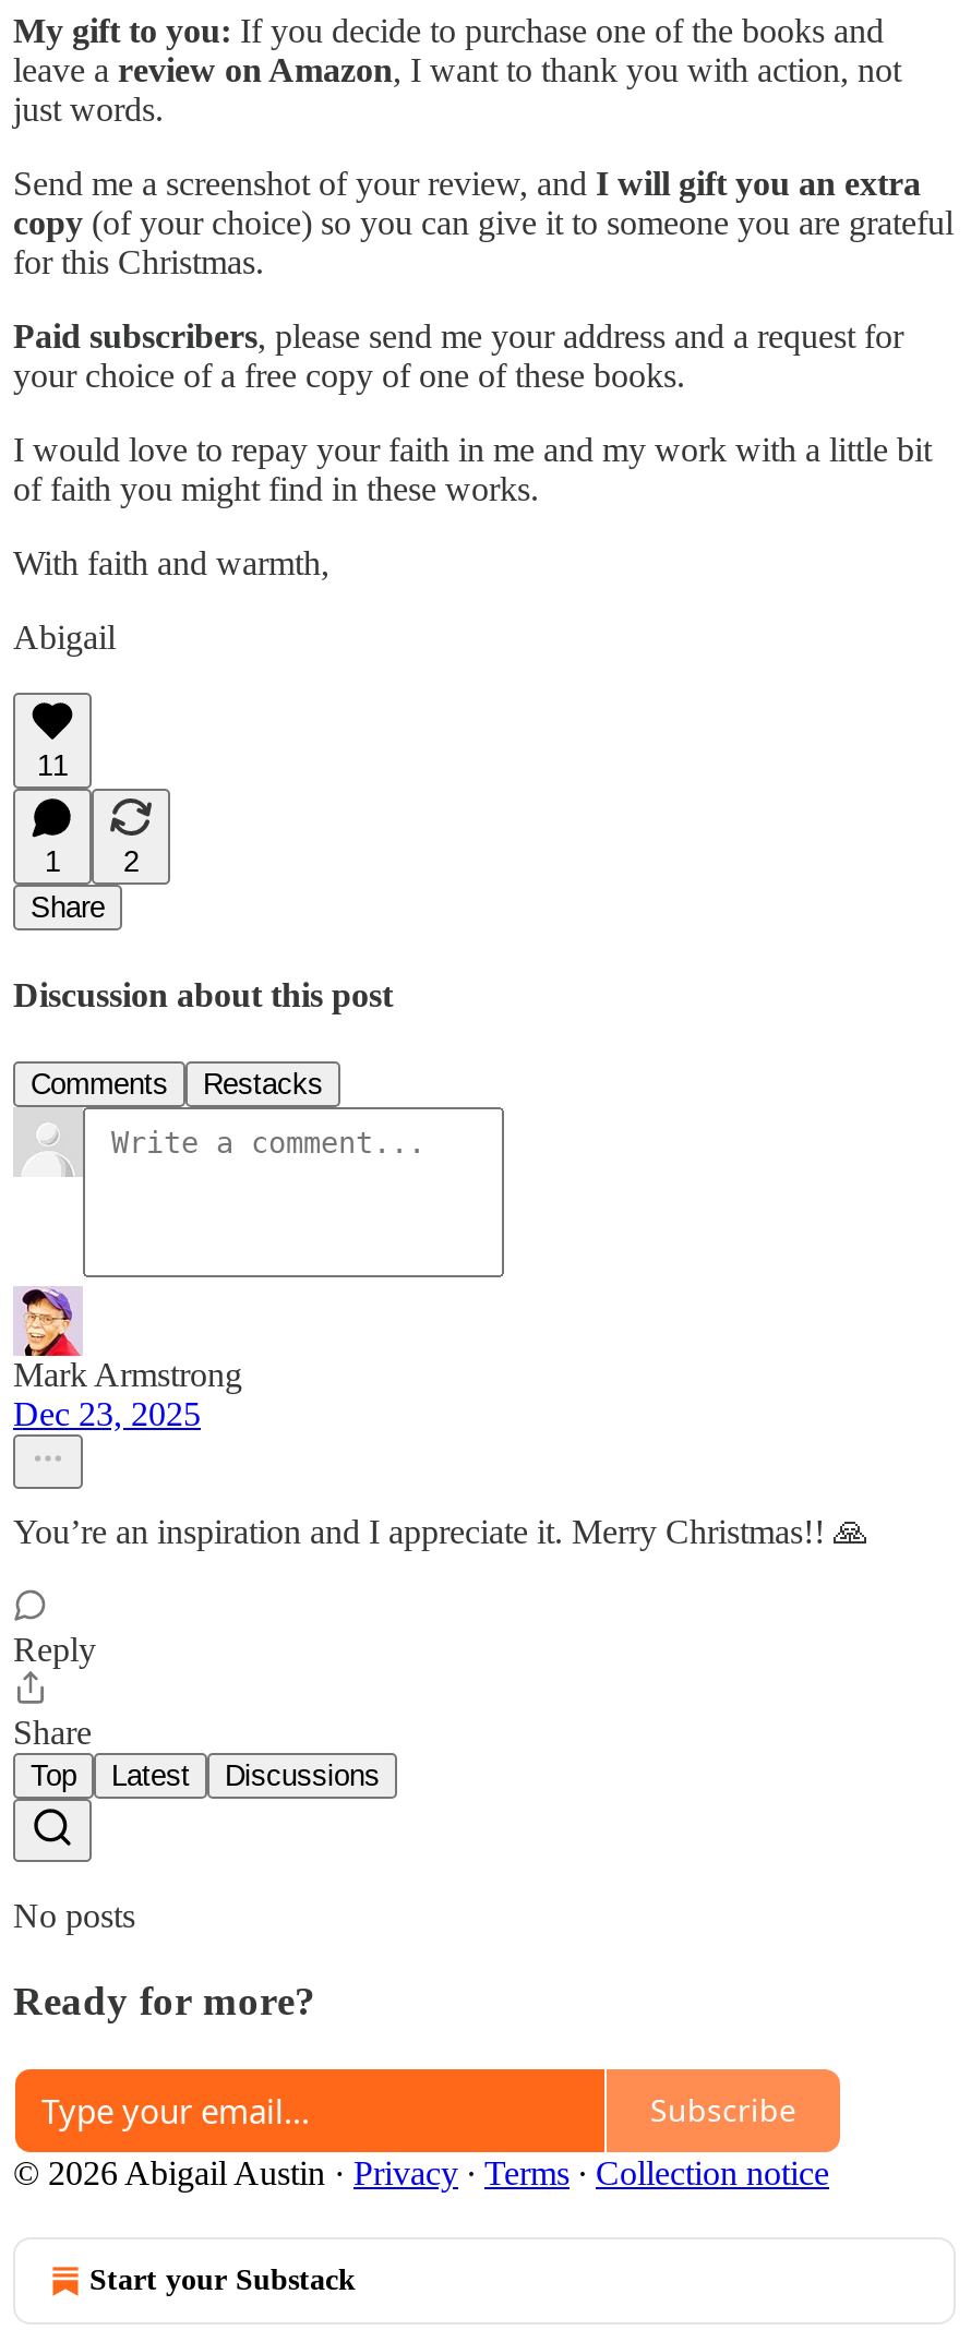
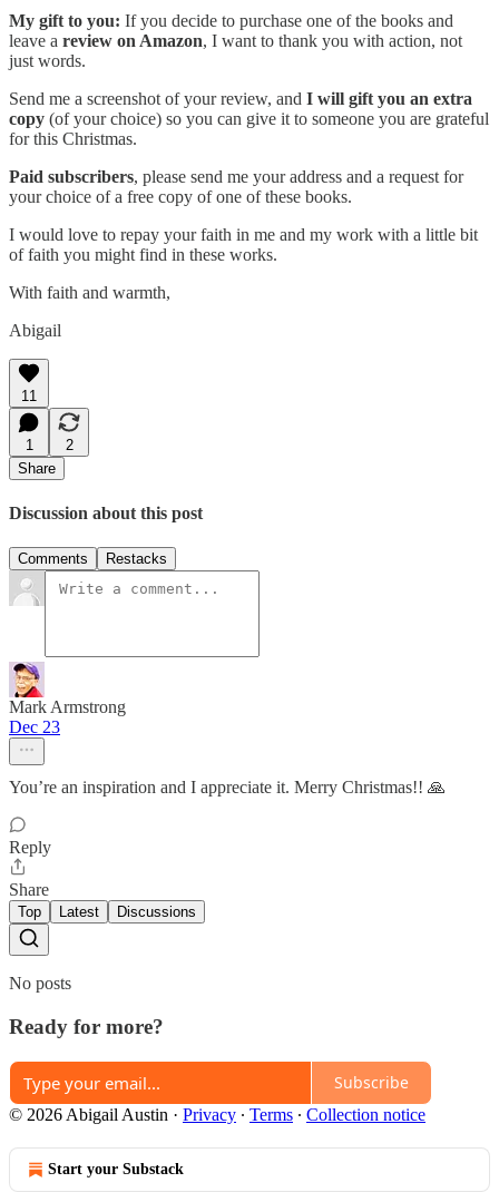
- Dec 23, 2025
+ Dec 23
